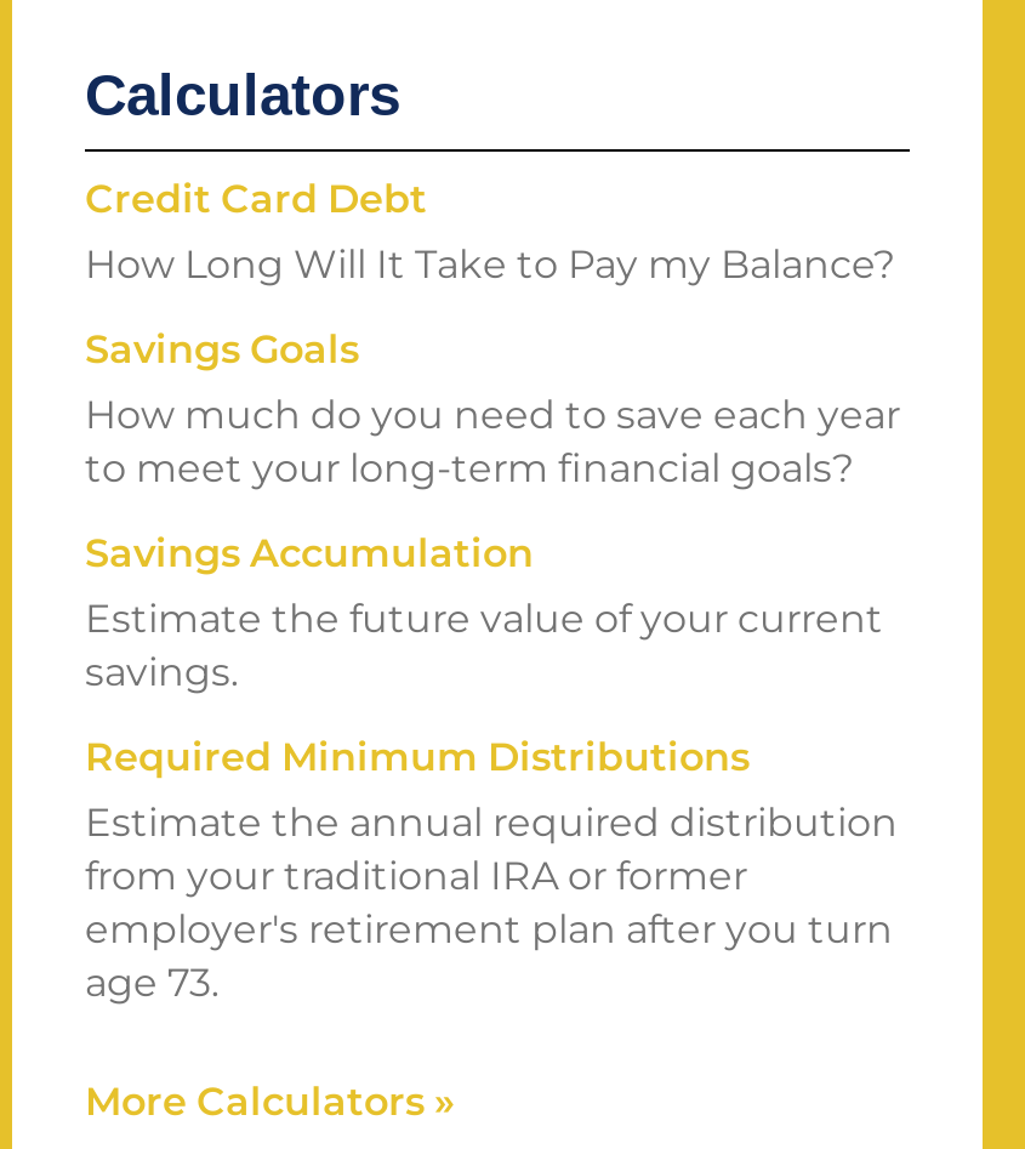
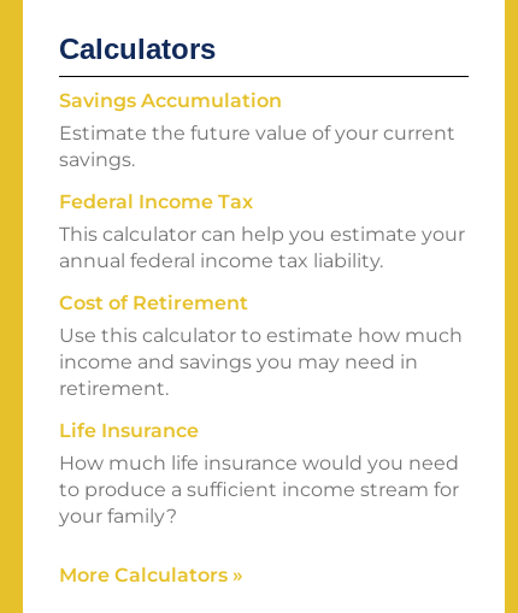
- Credit Card Debt
- How Long Will It Take to Pay my Balance?
- Savings Goals
- How much do you need to save each year
- to meet your long-term financial goals?

moved up: Savings Accumulation | Estimate the future value of your current | savings.

- Required Minimum Distributions
- Estimate the annual required distribution
- from your traditional IRA or former
- employer's retirement plan after you turn
- age 73.
+ Federal Income Tax
+ This calculator can help you estimate your
+ annual federal income tax liability.
+ Cost of Retirement
+ Use this calculator to estimate how much
+ income and savings you may need in
+ retirement.
+ Life Insurance
+ How much life insurance would you need
+ to produce a sufficient income stream for
+ your family?
